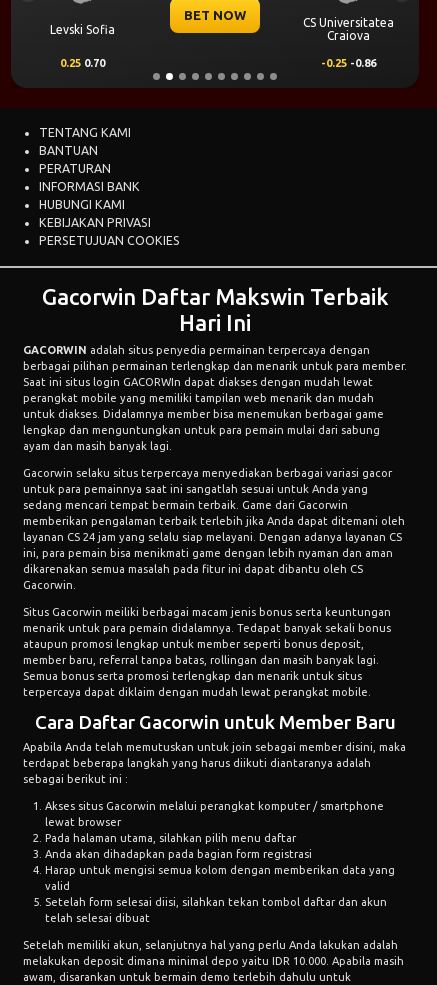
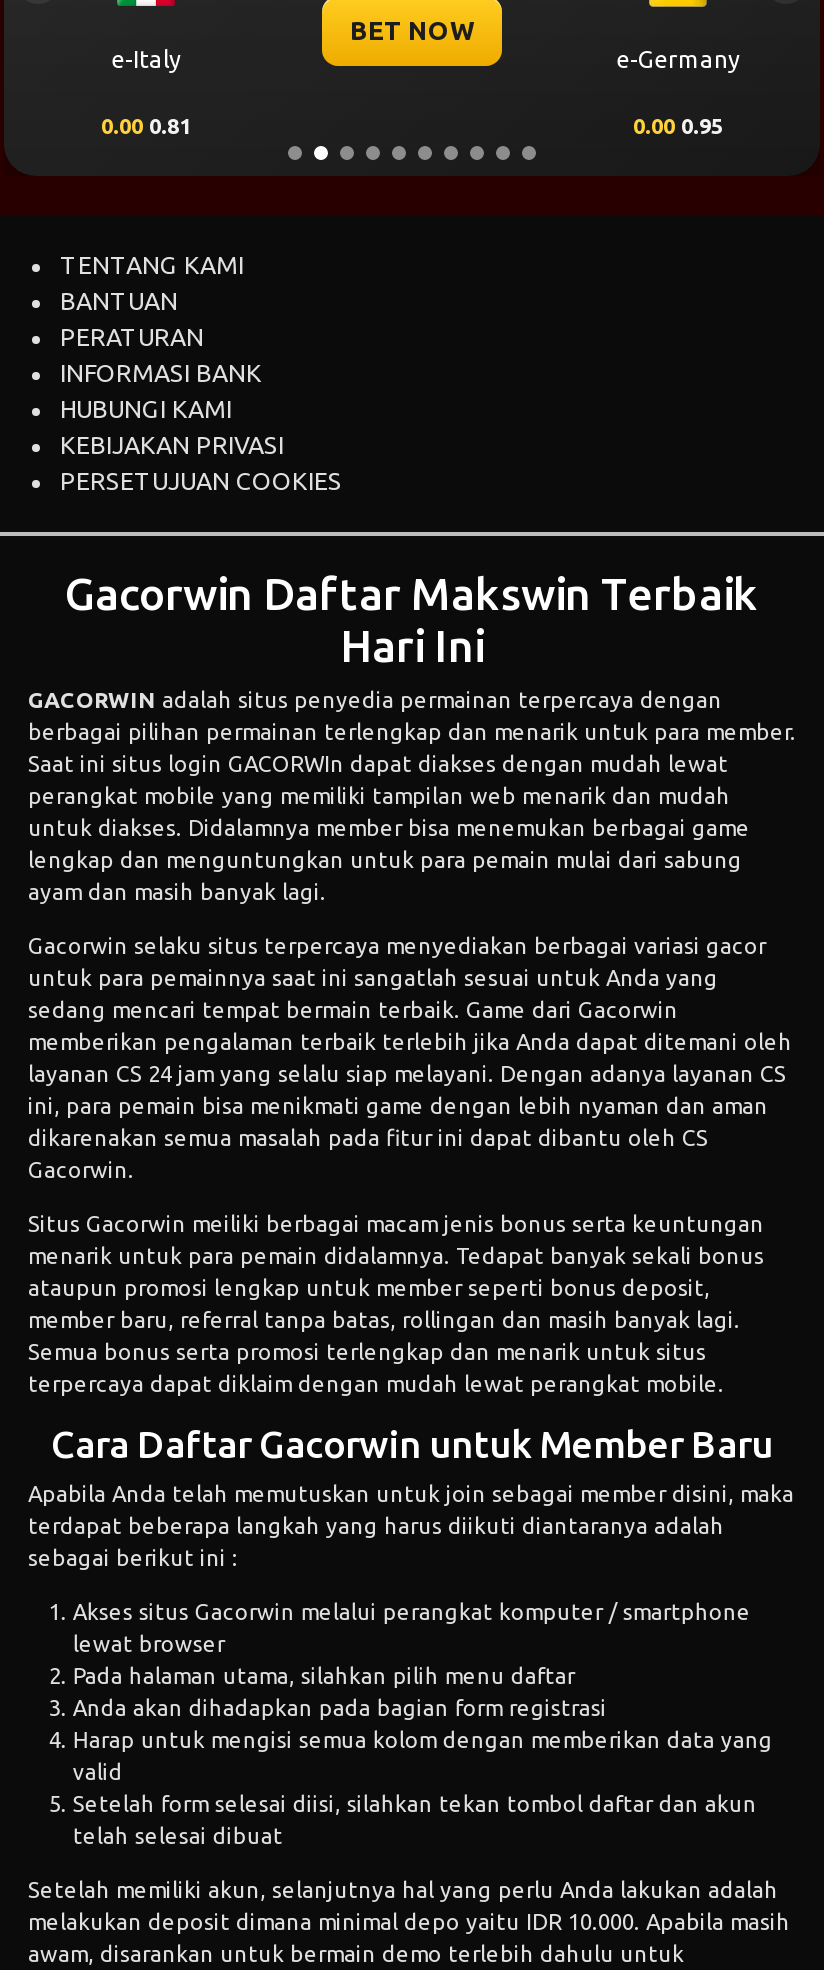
- CS Universitatea
- Craiova
+ e-Germany

- Levski Sofia
+ e-Italy

- 0.25 0.70
- -0.25 -0.86
+ 0.00 0.81
+ 0.00 0.95
